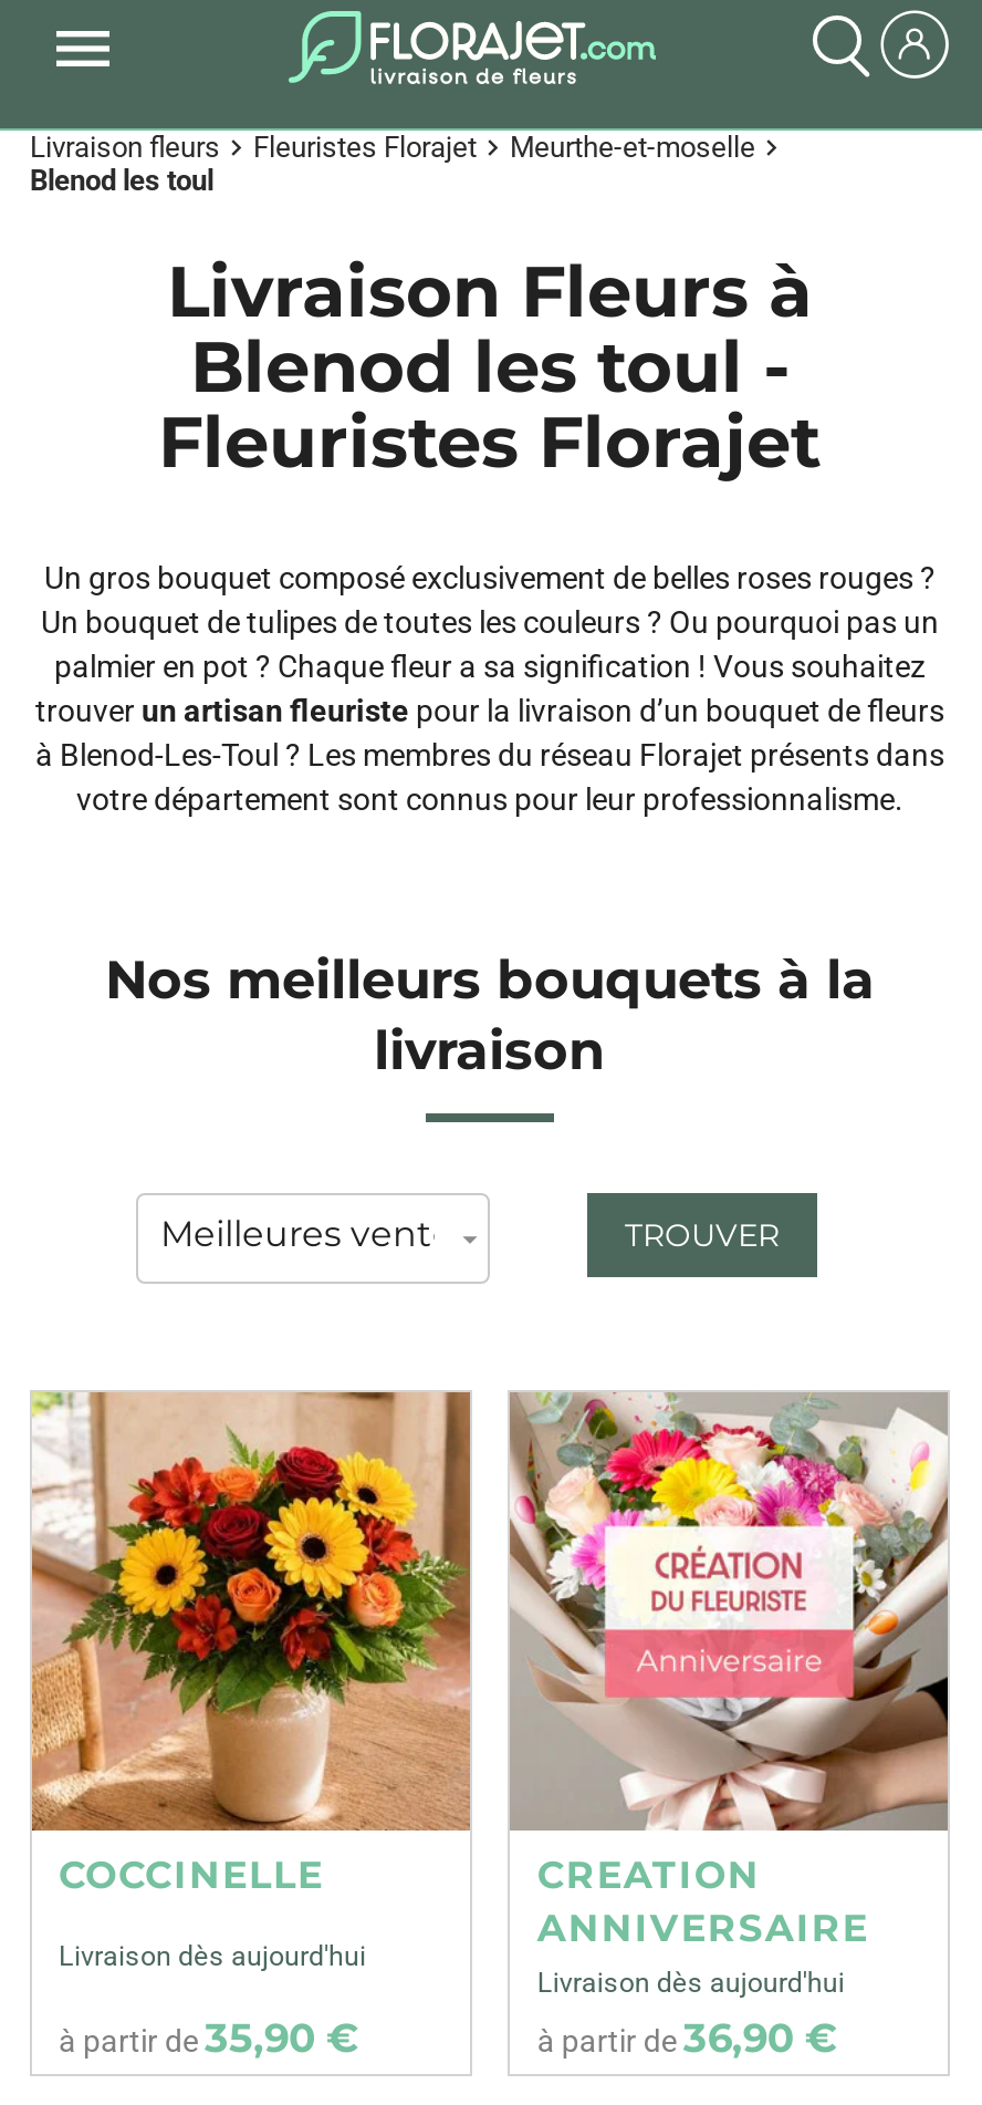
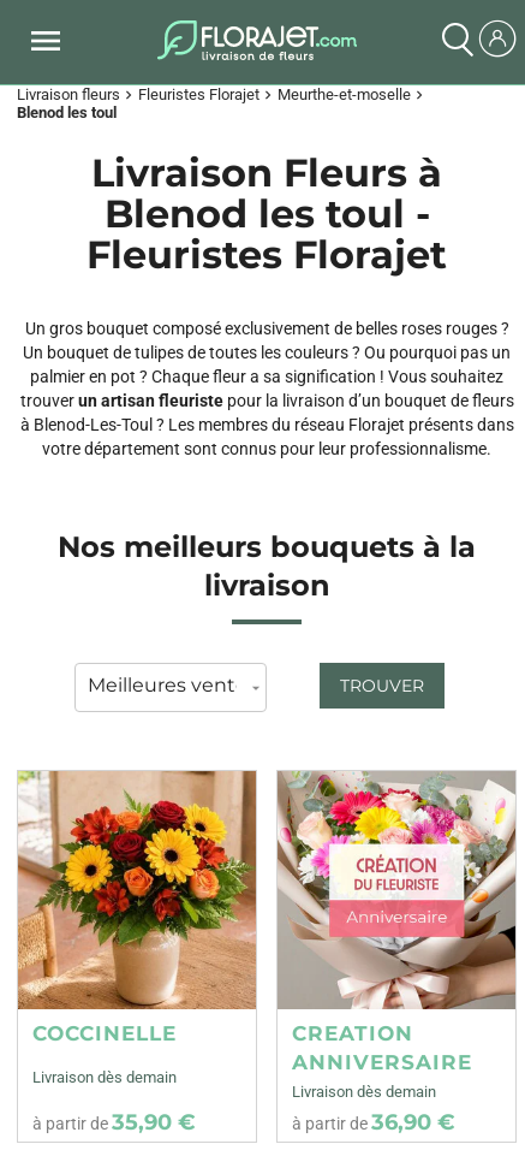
- Livraison dès aujourd'hui
+ Livraison dès demain

- Livraison dès aujourd'hui
+ Livraison dès demain
